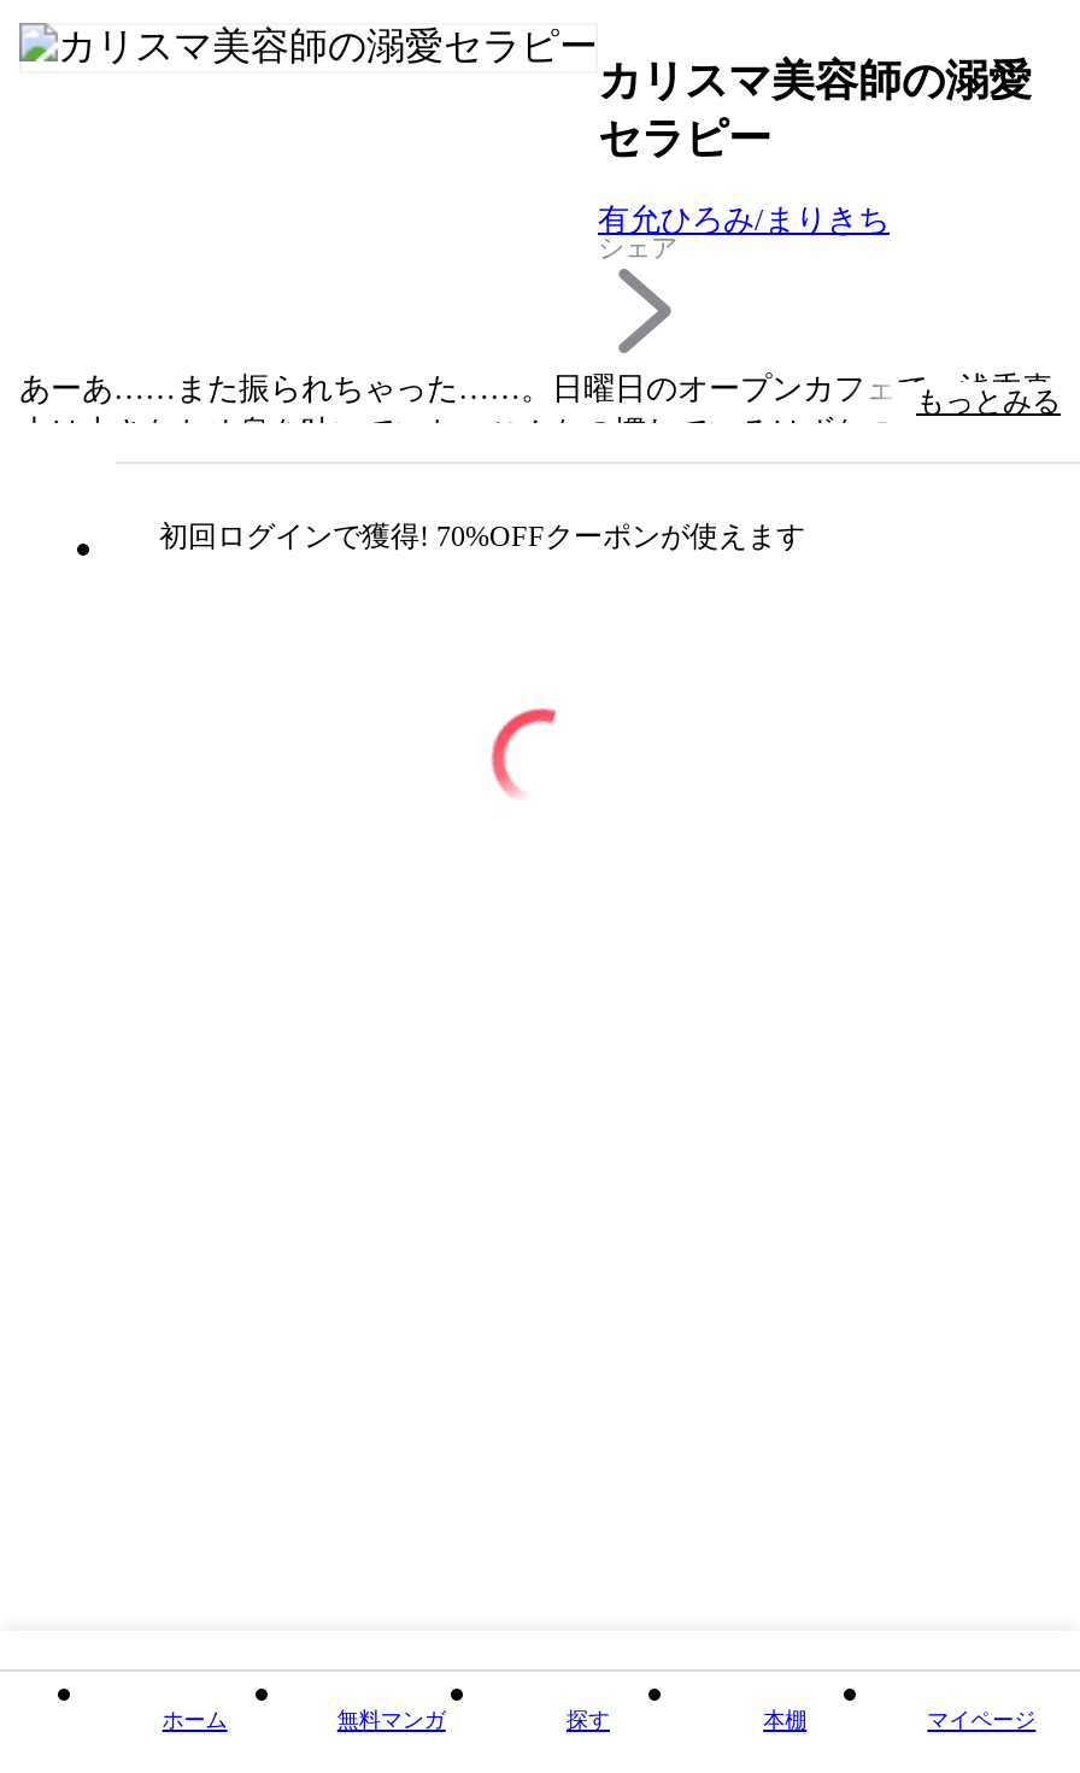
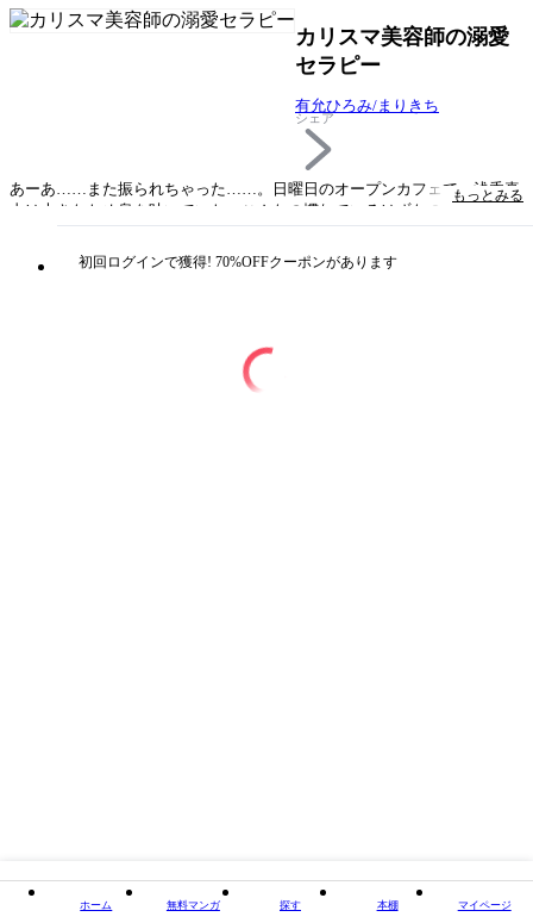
- 初回ログインで獲得! 70%OFFクーポンが使えます
+ 初回ログインで獲得! 70%OFFクーポンがあります
